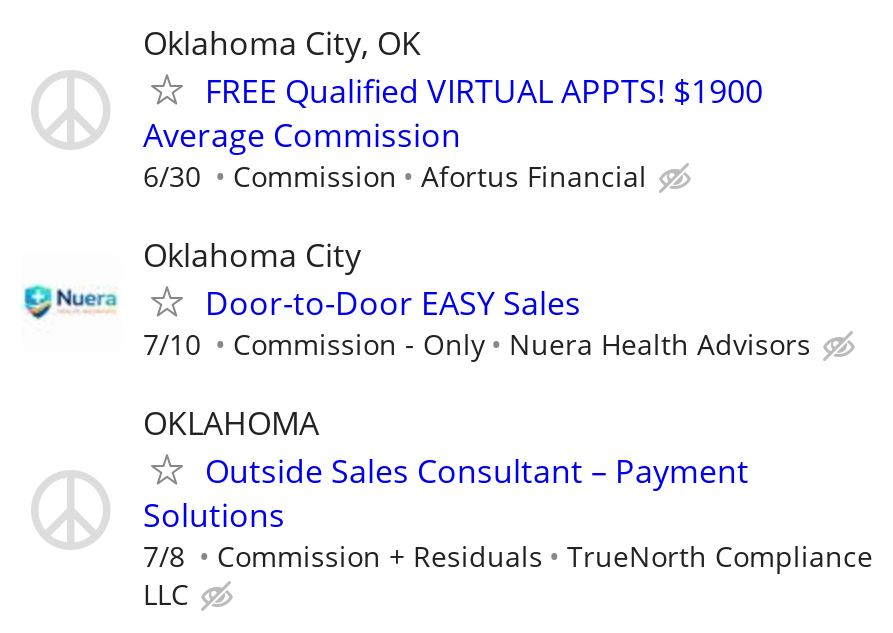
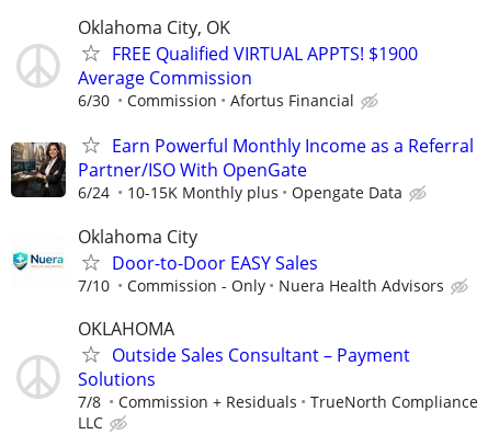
+ [image]
+ Earn Powerful Monthly Income as a Referral
+ Partner/ISO With OpenGate
+ 6/24
+ 10-15K Monthly plus
+ Opengate Data
